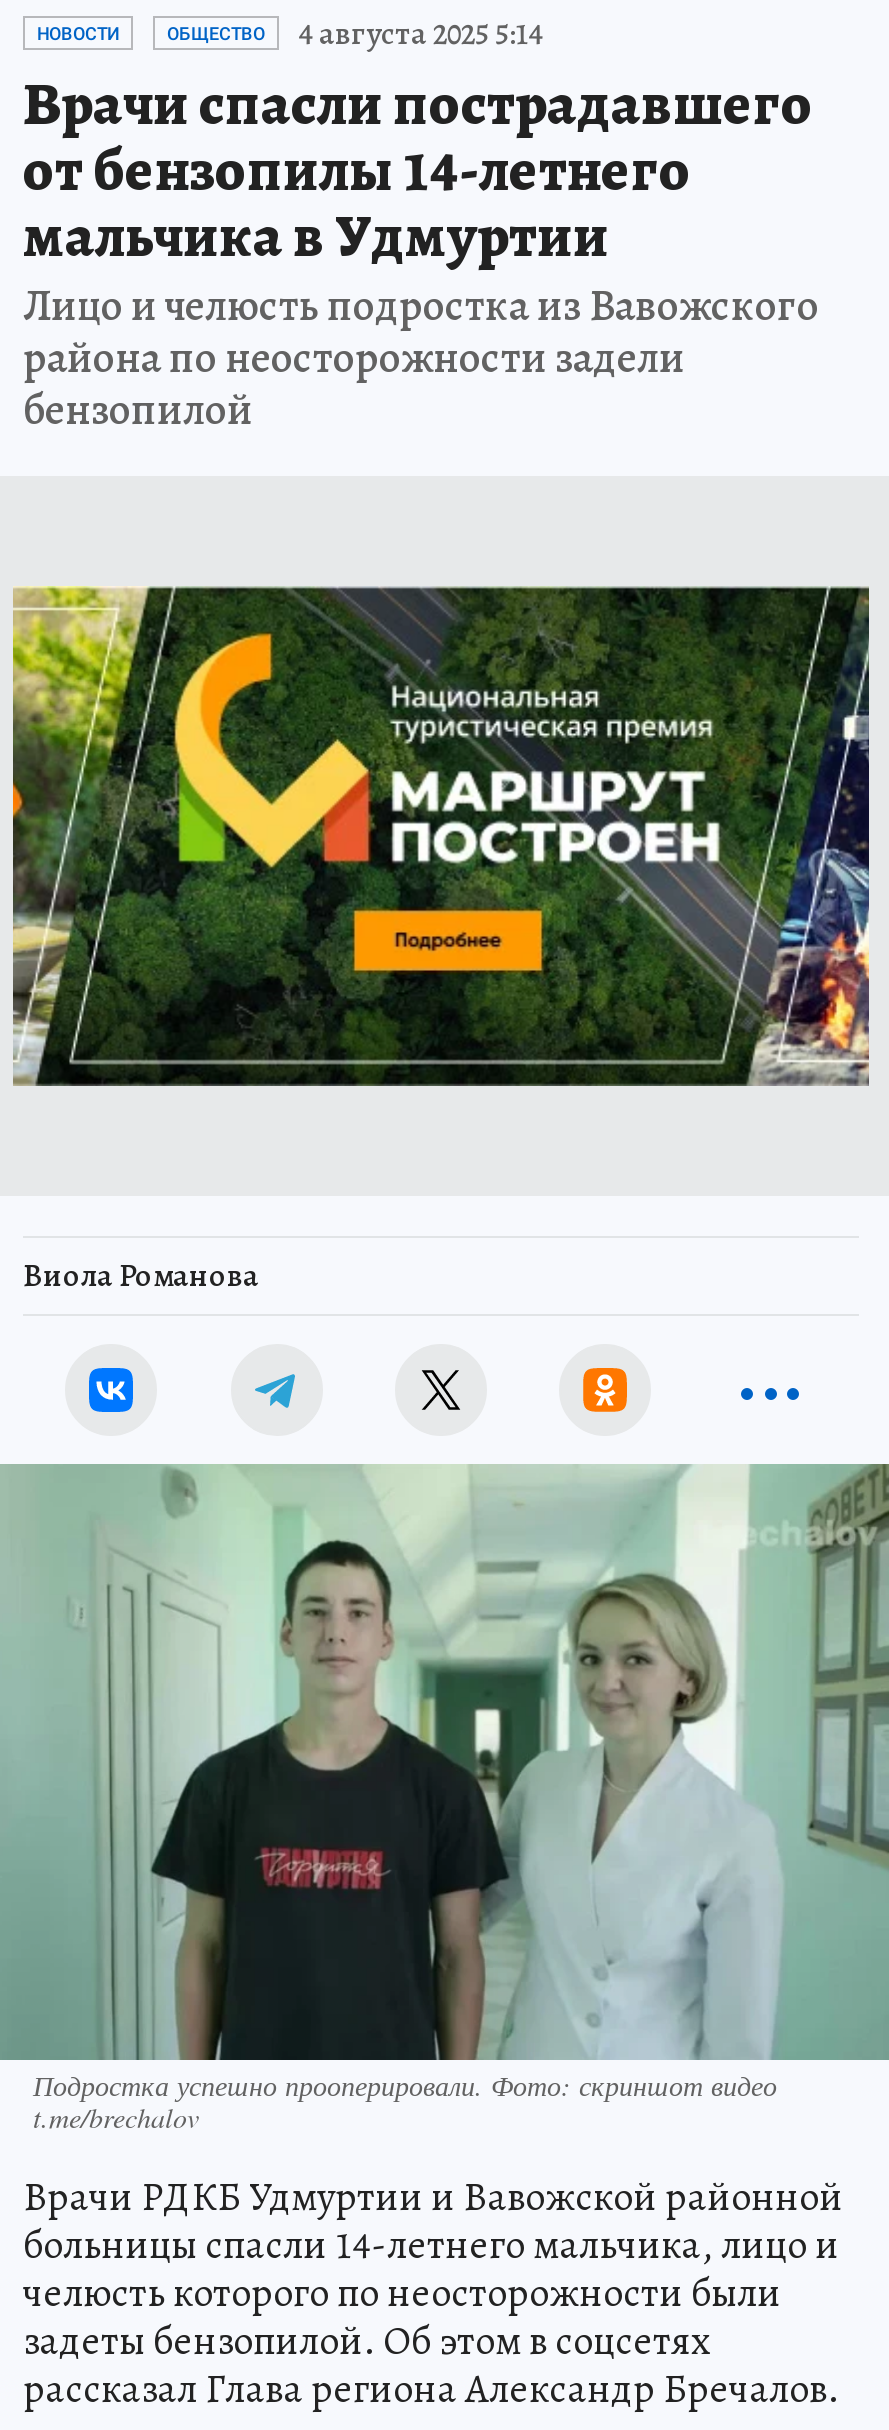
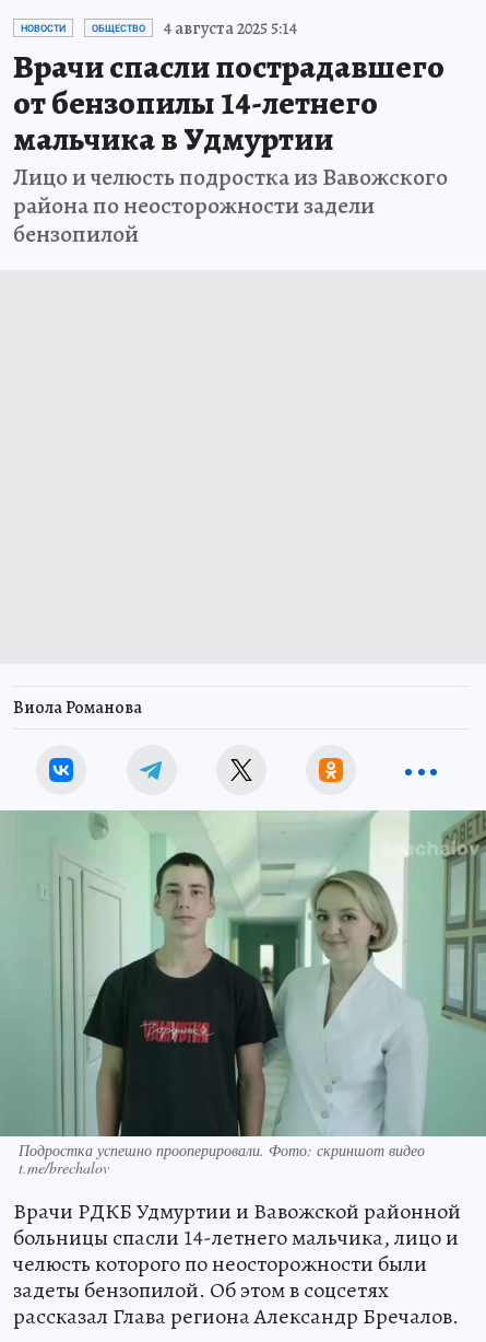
- [image]
